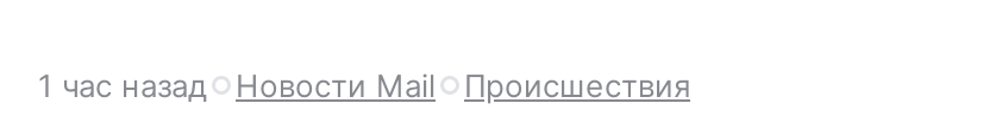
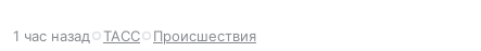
- Новости Mail
+ ТАСС
